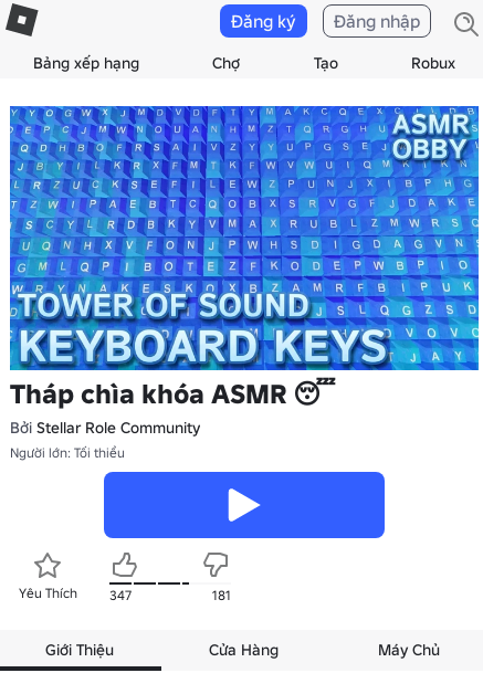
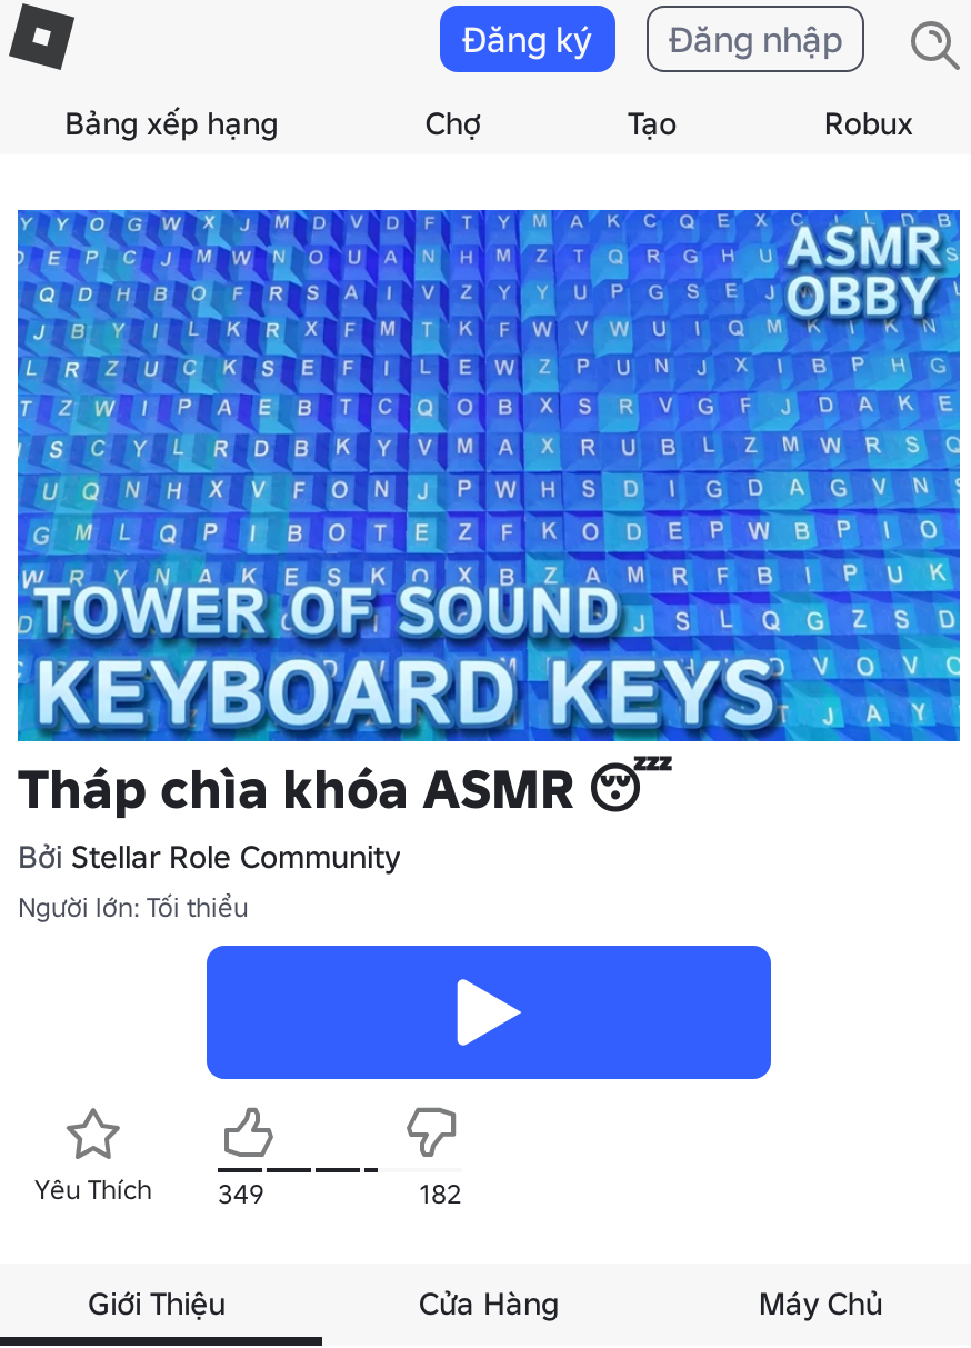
- Yêu Thích 347
+ Yêu Thích 349

- 181
+ 182
